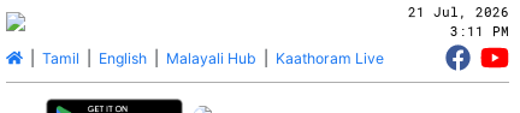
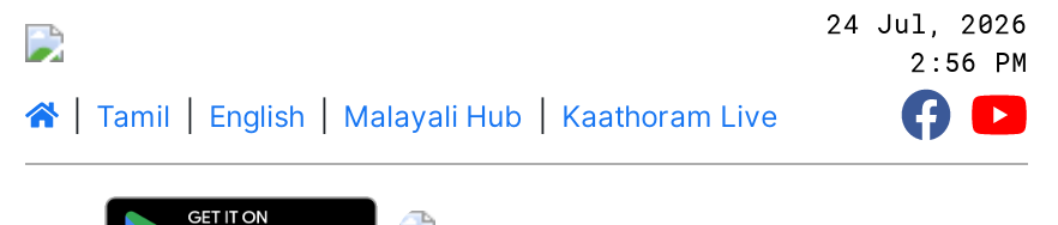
- 21 Jul, 2026
+ 24 Jul, 2026

- 3:11 PM
+ 2:56 PM
